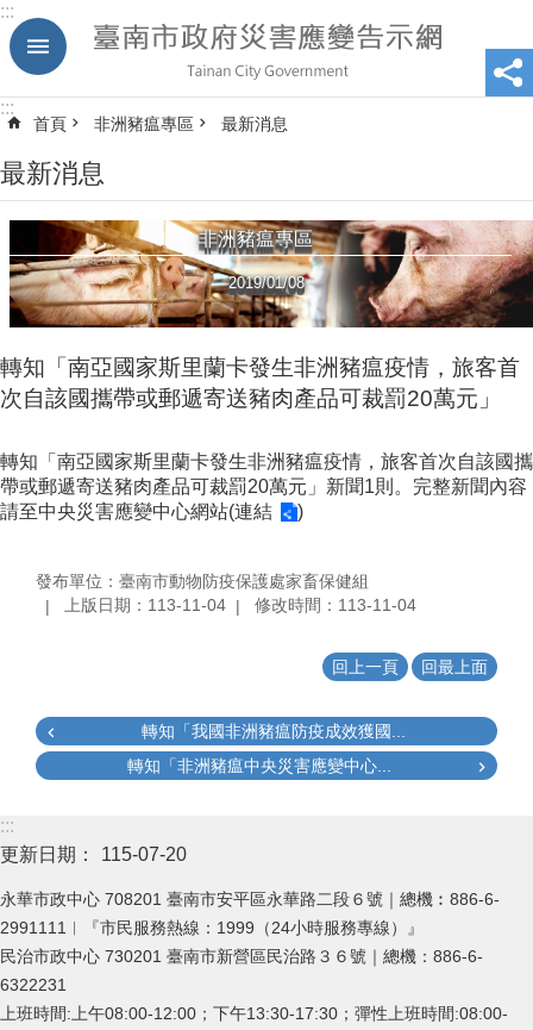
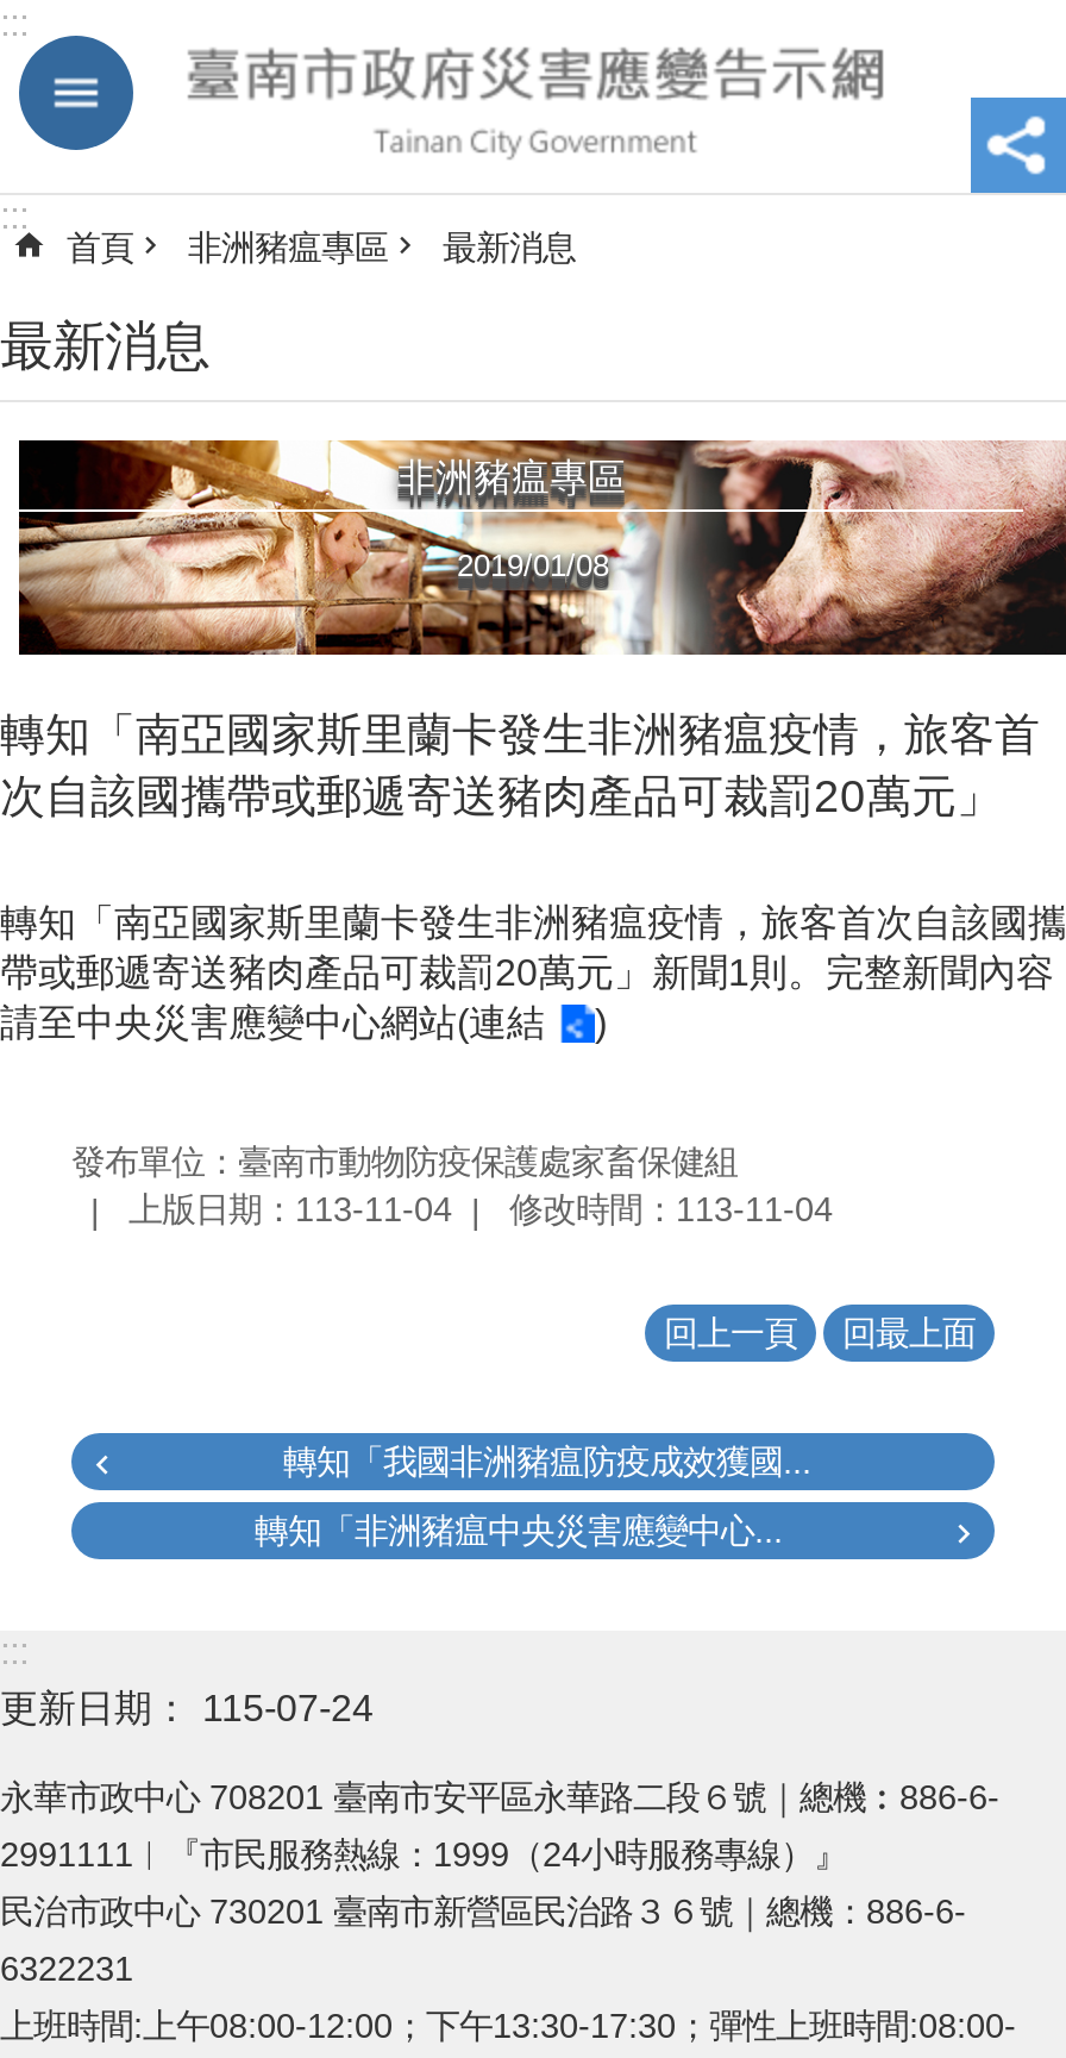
- 更新日期： 115-07-20
+ 更新日期： 115-07-24
